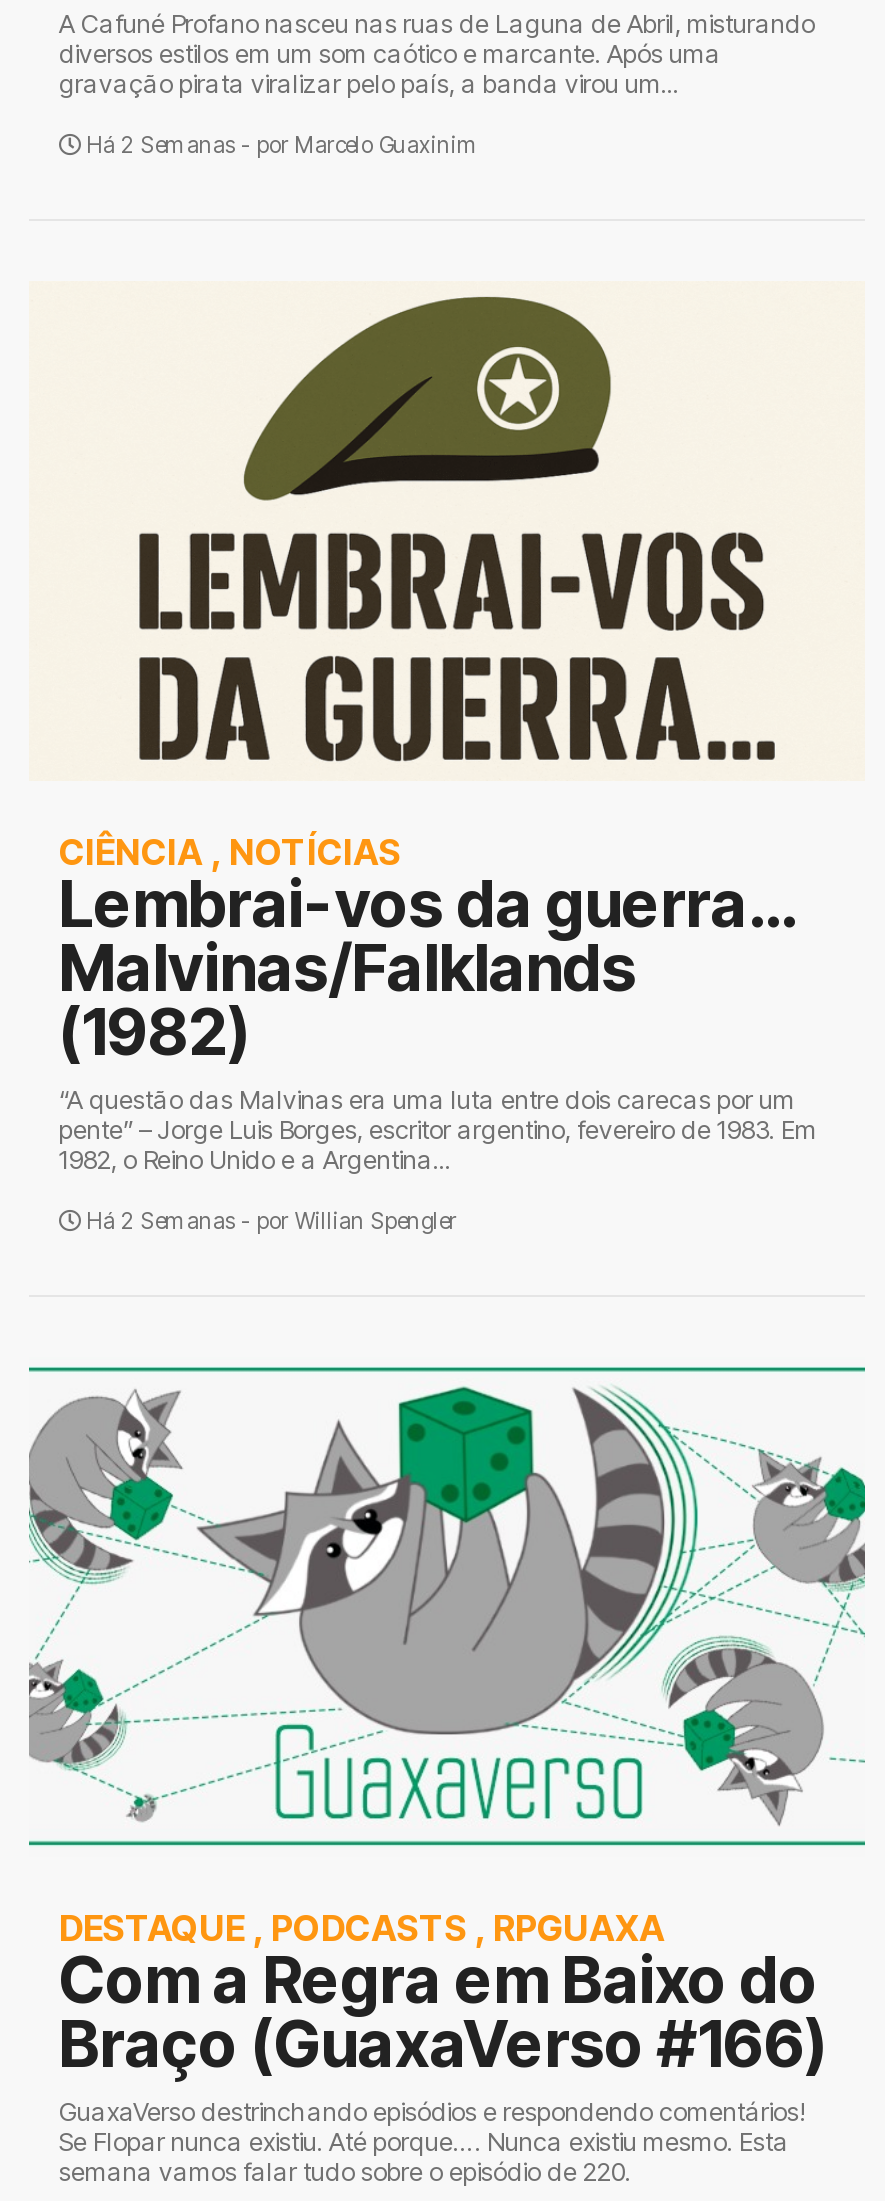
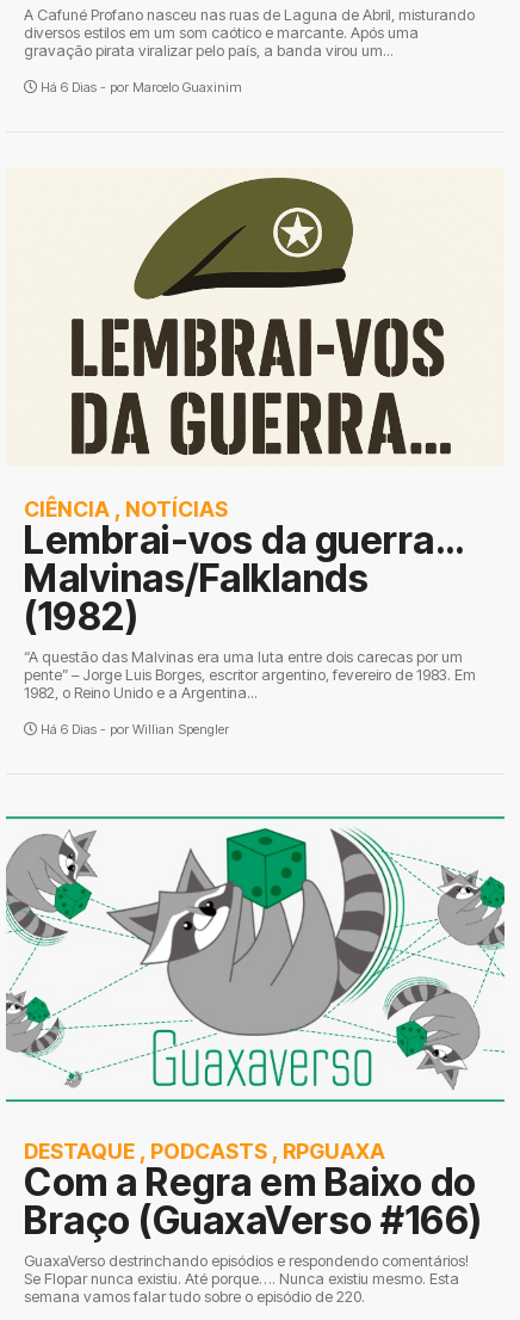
- Há 2 Semanas - por Marcelo Guaxinim
+ Há 6 Dias - por Marcelo Guaxinim

- Há 2 Semanas - por Willian Spengler
+ Há 6 Dias - por Willian Spengler
